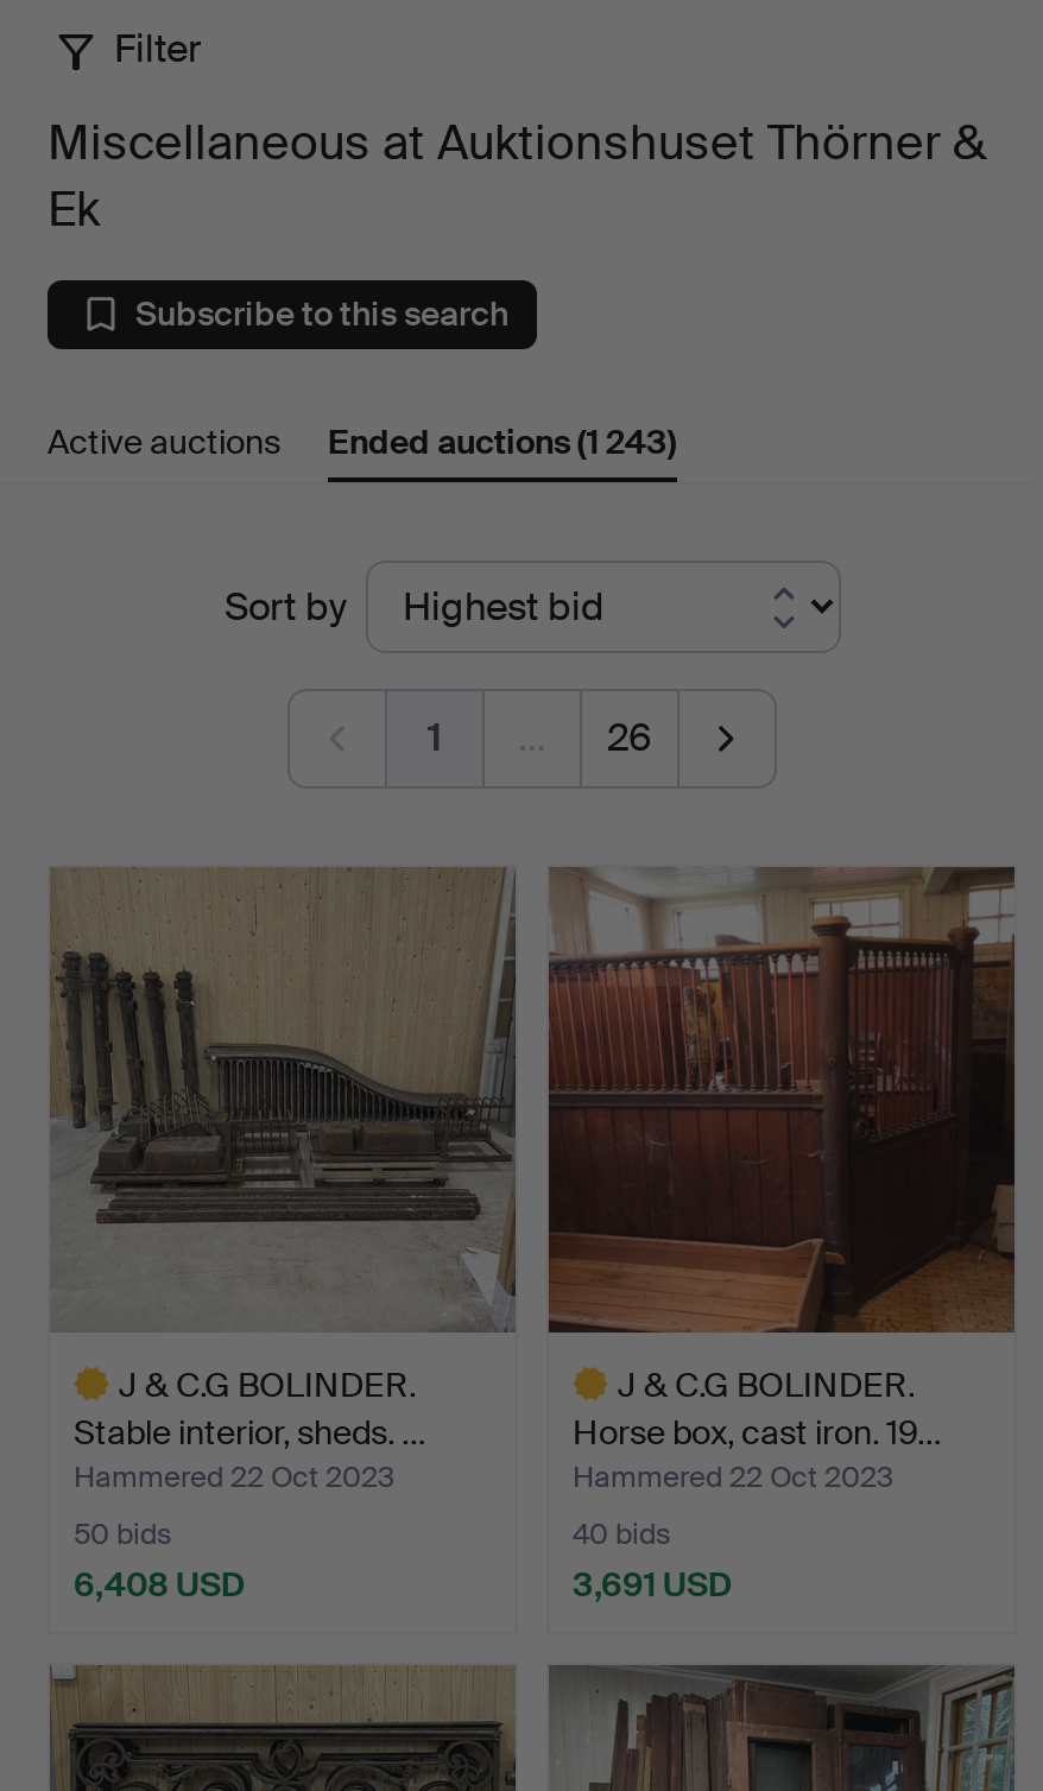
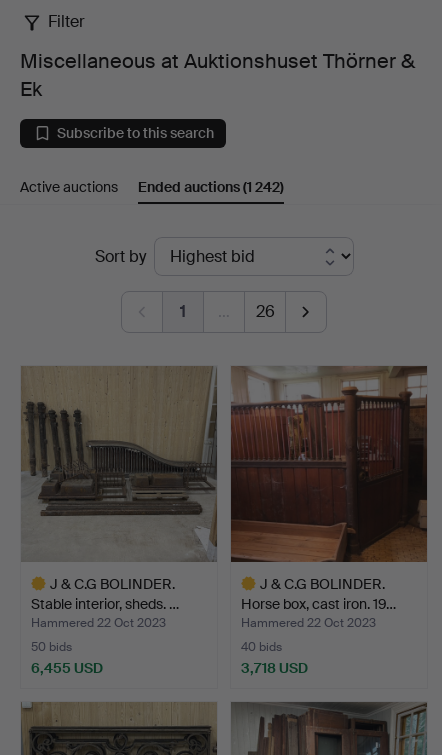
- Ended auctions(1 243)
+ Ended auctions(1 242)

- 6,408 USD
+ 6,455 USD

- 3,691 USD
+ 3,718 USD
